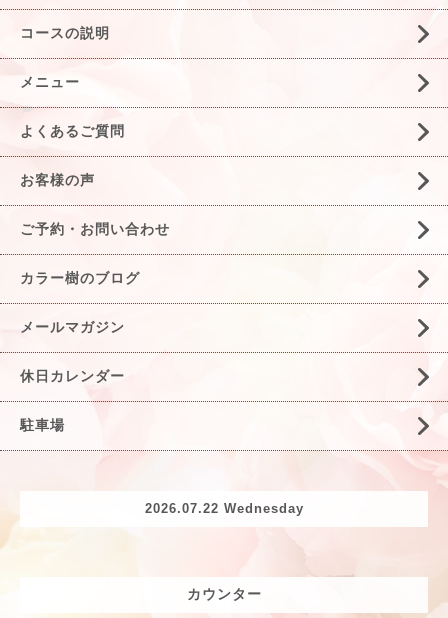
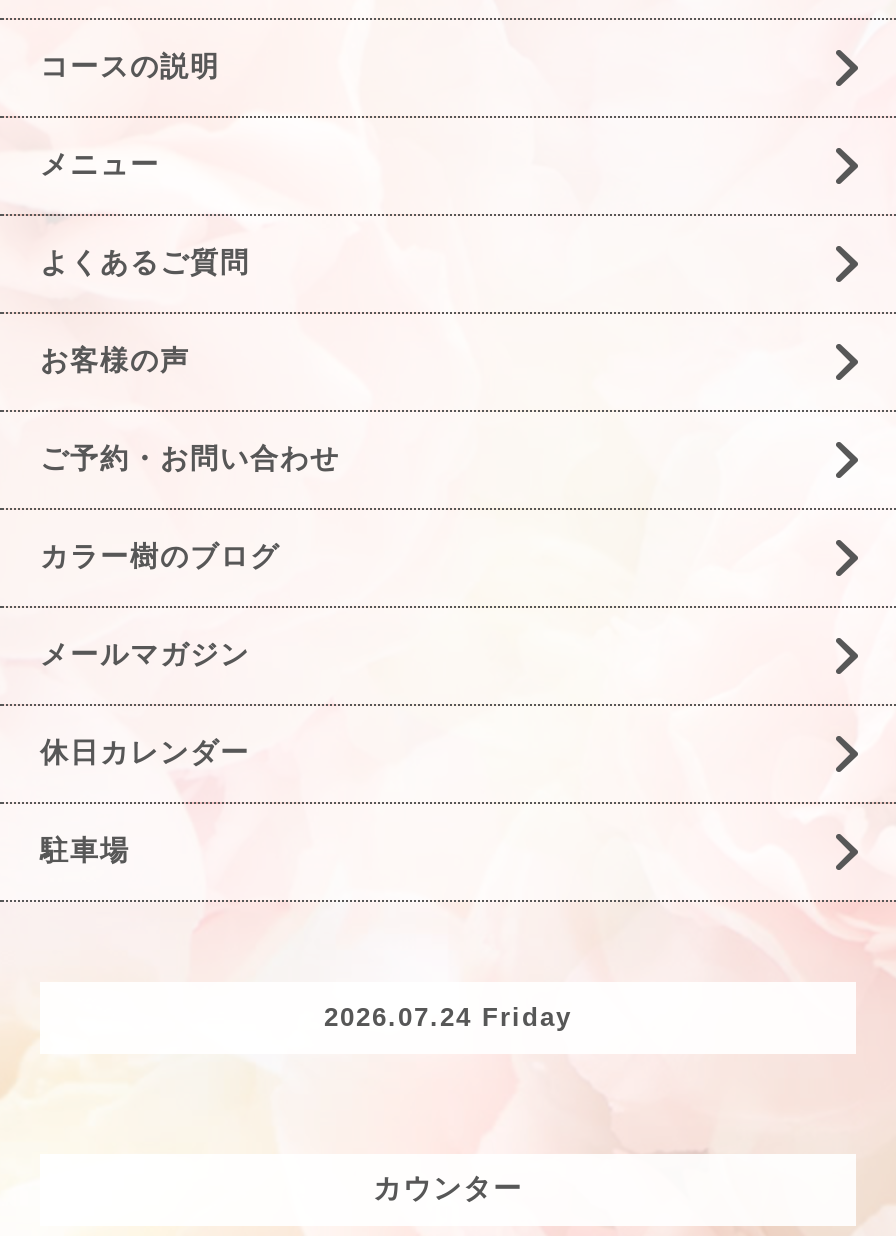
- 2026.07.22 Wednesday
+ 2026.07.24 Friday
